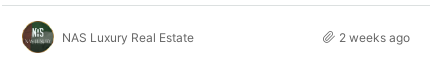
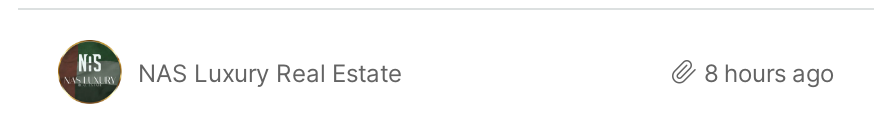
- 2 weeks ago
+ 8 hours ago
